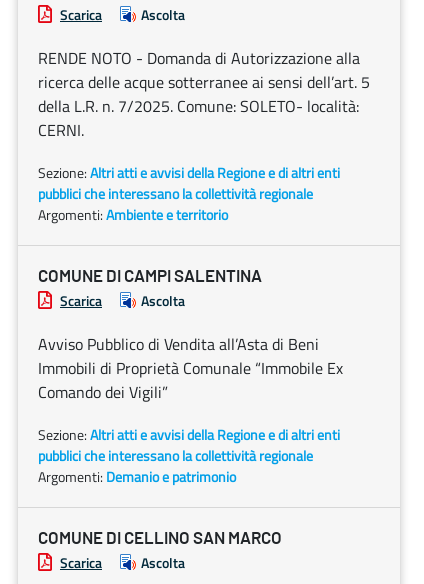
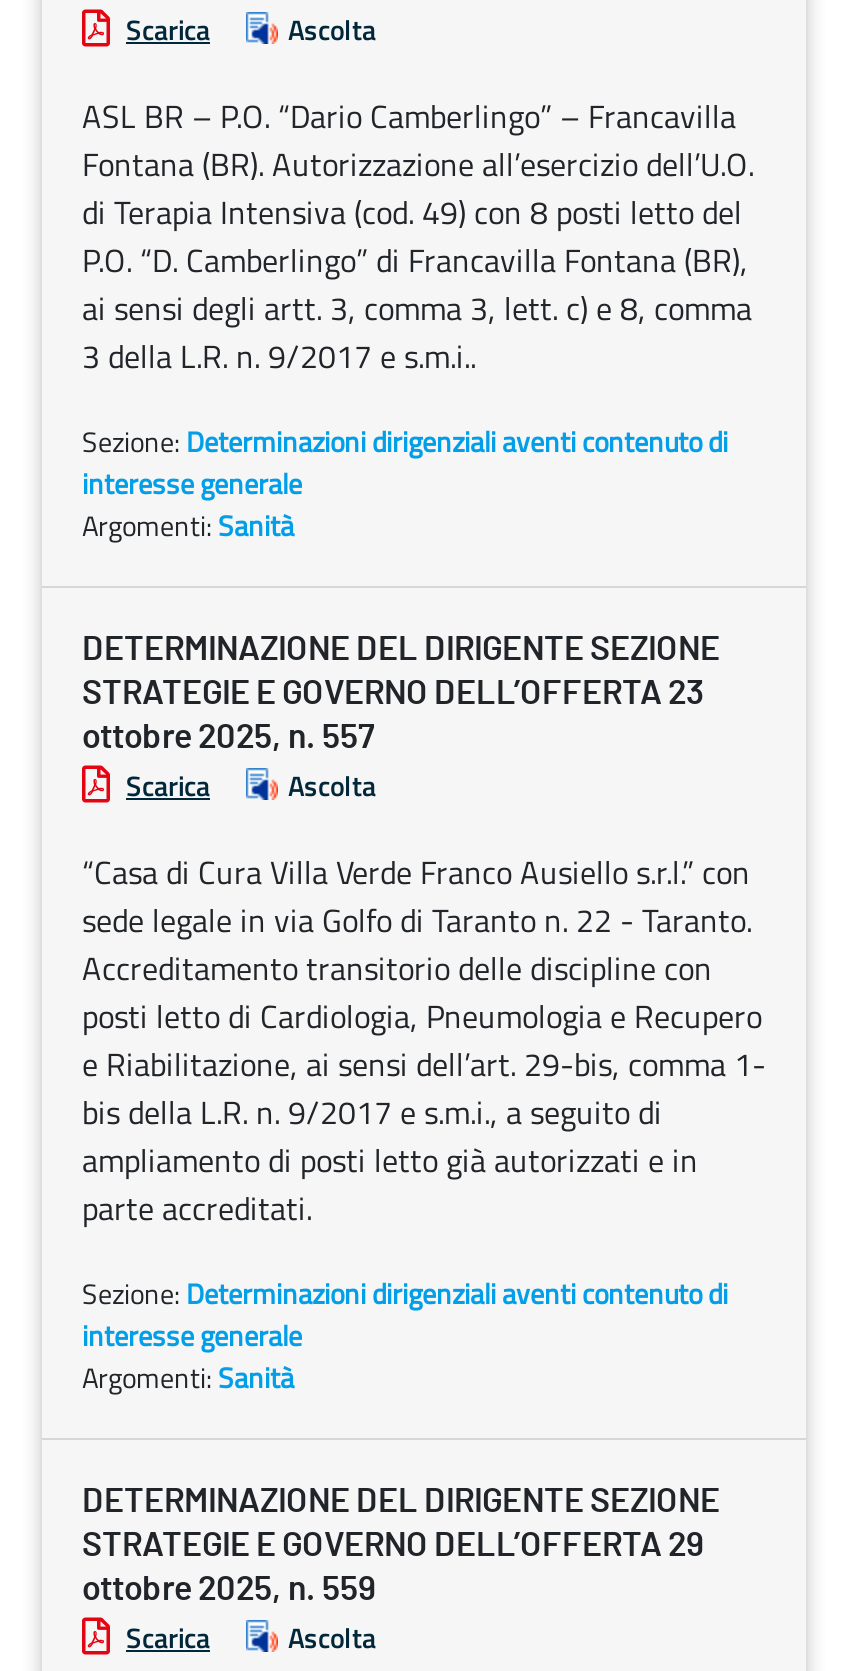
- RENDE NOTO - Domanda di Autorizzazione alla
- ricerca delle acque sotterranee ai sensi dell’art. 5
- della L.R. n. 7/2025. Comune: SOLETO- località:
- CERNI.
+ ASL BR – P.O. “Dario Camberlingo” – Francavilla
+ Fontana (BR). Autorizzazione all’esercizio dell’U.O.
+ di Terapia Intensiva (cod. 49) con 8 posti letto del
+ P.O. “D. Camberlingo” di Francavilla Fontana (BR),
+ ai sensi degli artt. 3, comma 3, lett. c) e 8, comma
+ 3 della L.R. n. 9/2017 e s.m.i..

- Sezione: Altri atti e avvisi della Regione e di altri enti
- pubblici che interessano la collettività regionale
- Argomenti: Ambiente e territorio
+ Sezione: Determinazioni dirigenziali aventi contenuto di
+ interesse generale
+ Argomenti: Sanità

- COMUNE DI CAMPI SALENTINA
+ DETERMINAZIONE DEL DIRIGENTE SEZIONE
+ STRATEGIE E GOVERNO DELL’OFFERTA 23
+ ottobre 2025, n. 557

- Avviso Pubblico di Vendita all’Asta di Beni
- Immobili di Proprietà Comunale “Immobile Ex
- Comando dei Vigili”
+ “Casa di Cura Villa Verde Franco Ausiello s.r.l.” con
+ sede legale in via Golfo di Taranto n. 22 - Taranto.
+ Accreditamento transitorio delle discipline con
+ posti letto di Cardiologia, Pneumologia e Recupero
+ e Riabilitazione, ai sensi dell’art. 29-bis, comma 1-
+ bis della L.R. n. 9/2017 e s.m.i., a seguito di
+ ampliamento di posti letto già autorizzati e in
+ parte accreditati.

- Sezione: Altri atti e avvisi della Regione e di altri enti
- pubblici che interessano la collettività regionale
- Argomenti: Demanio e patrimonio
+ Sezione: Determinazioni dirigenziali aventi contenuto di
+ interesse generale
+ Argomenti: Sanità

- COMUNE DI CELLINO SAN MARCO
+ DETERMINAZIONE DEL DIRIGENTE SEZIONE
+ STRATEGIE E GOVERNO DELL’OFFERTA 29
+ ottobre 2025, n. 559
